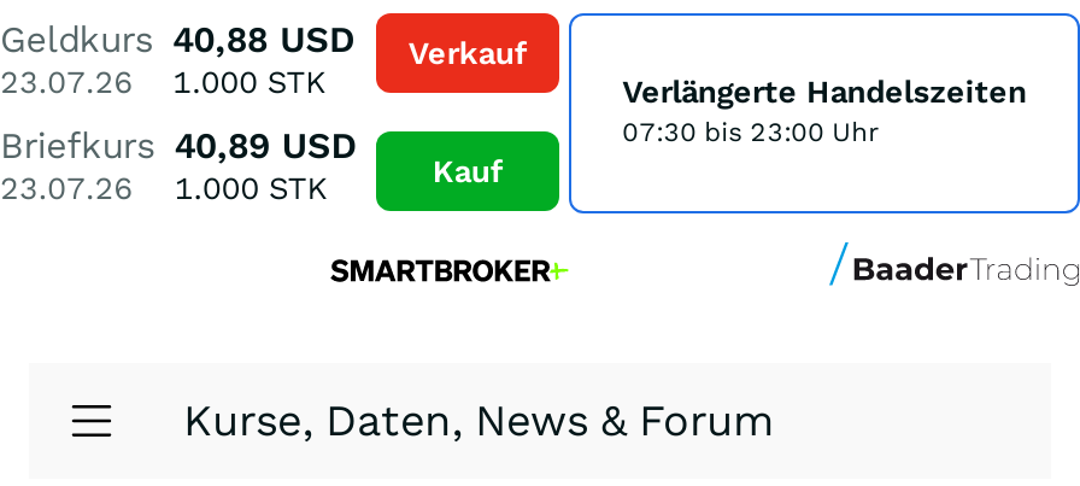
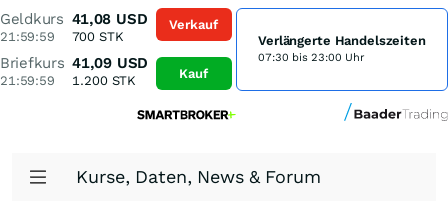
- Geldkurs 40,88 USD Verkauf
+ Geldkurs 41,08 USD Verkauf

- 23.07.26
+ 21:59:59

- 1.000 STK
+ 700 STK

- Briefkurs 40,89 USD
+ Briefkurs 41,09 USD

- 23.07.26
+ 21:59:59

- 1.000 STK
+ 1.200 STK
